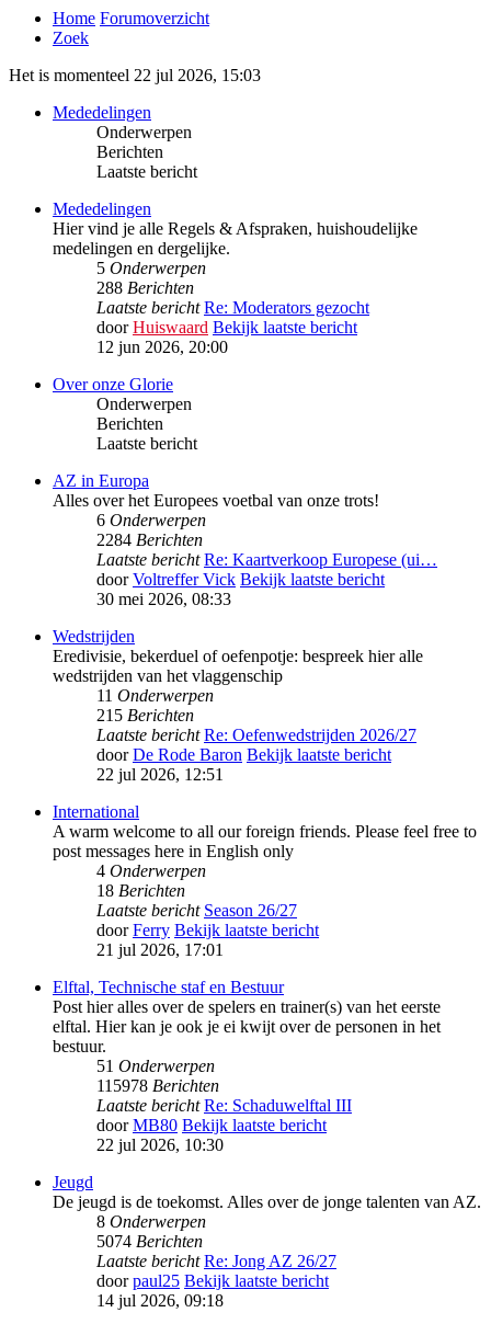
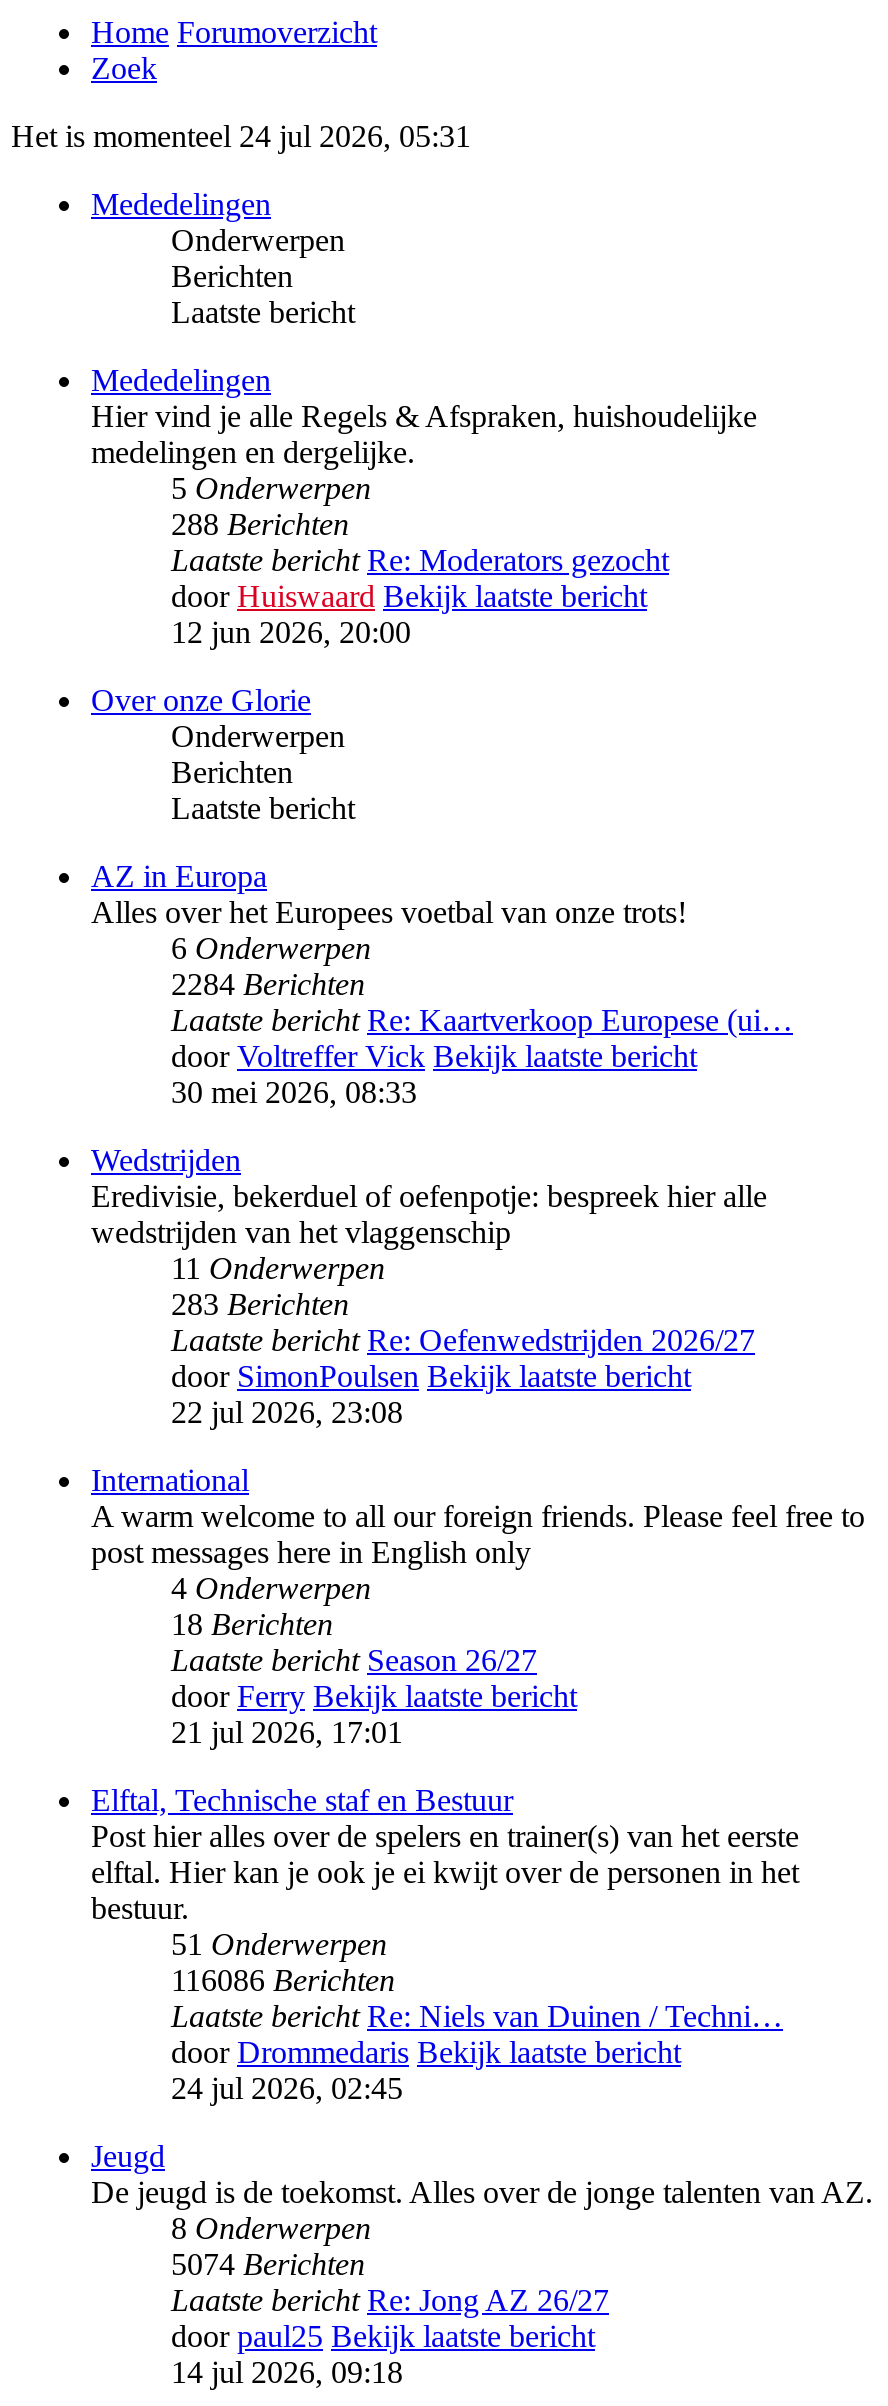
- Het is momenteel 22 jul 2026, 15:03
+ Het is momenteel 24 jul 2026, 05:31

- 215 Berichten
+ 283 Berichten

- door De Rode Baron Bekijk laatste bericht
- 22 jul 2026, 12:51
+ door SimonPoulsen Bekijk laatste bericht
+ 22 jul 2026, 23:08

- 115978 Berichten
- Laatste bericht Re: Schaduwelftal III
- door MB80 Bekijk laatste bericht
- 22 jul 2026, 10:30
+ 116086 Berichten
+ Laatste bericht Re: Niels van Duinen / Techni…
+ door Drommedaris Bekijk laatste bericht
+ 24 jul 2026, 02:45
